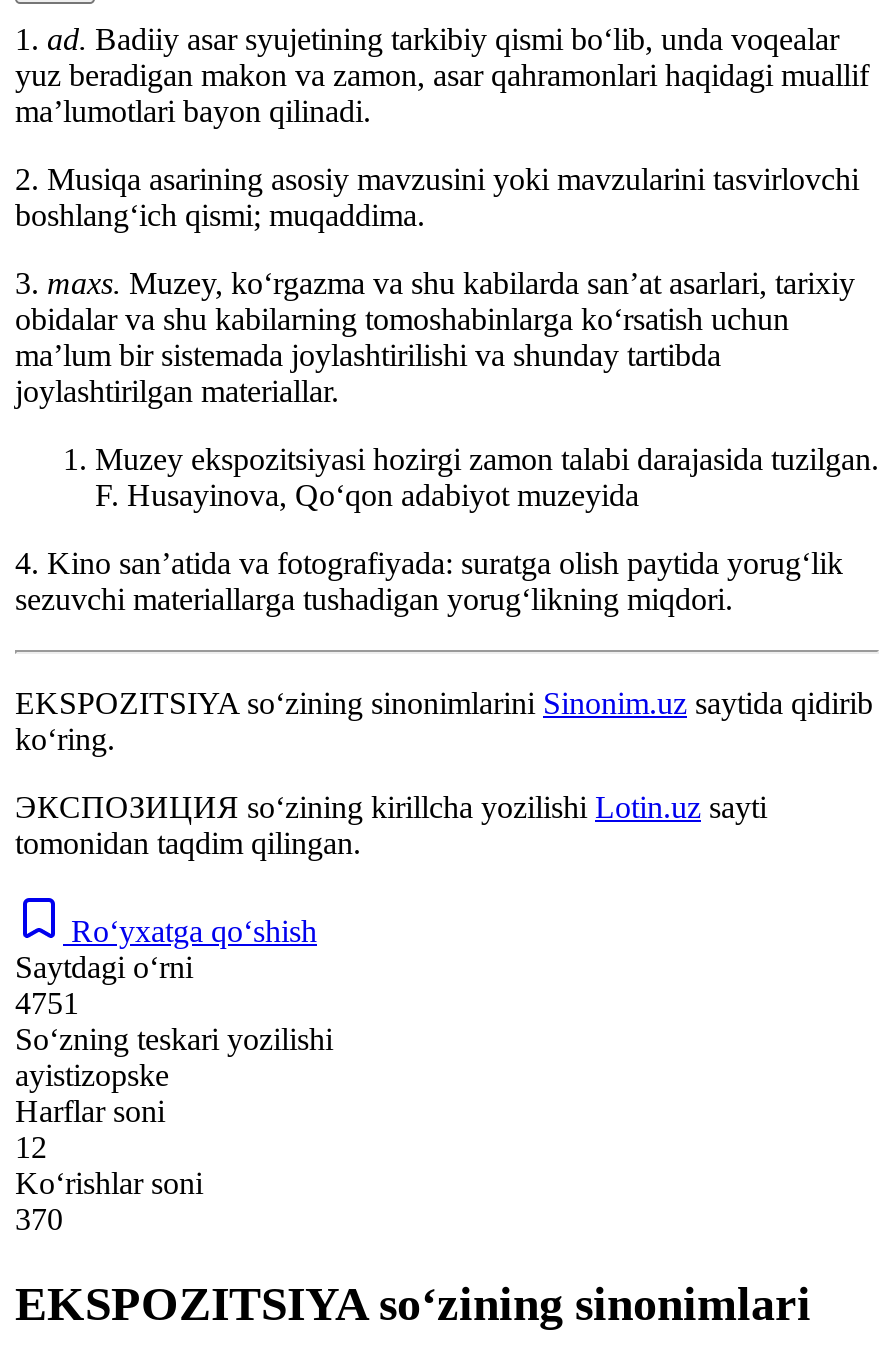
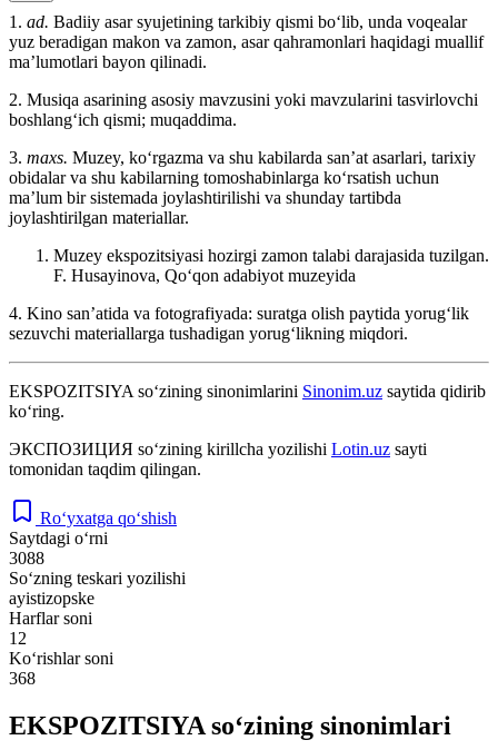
- 4751
+ 3088

- 370
+ 368
